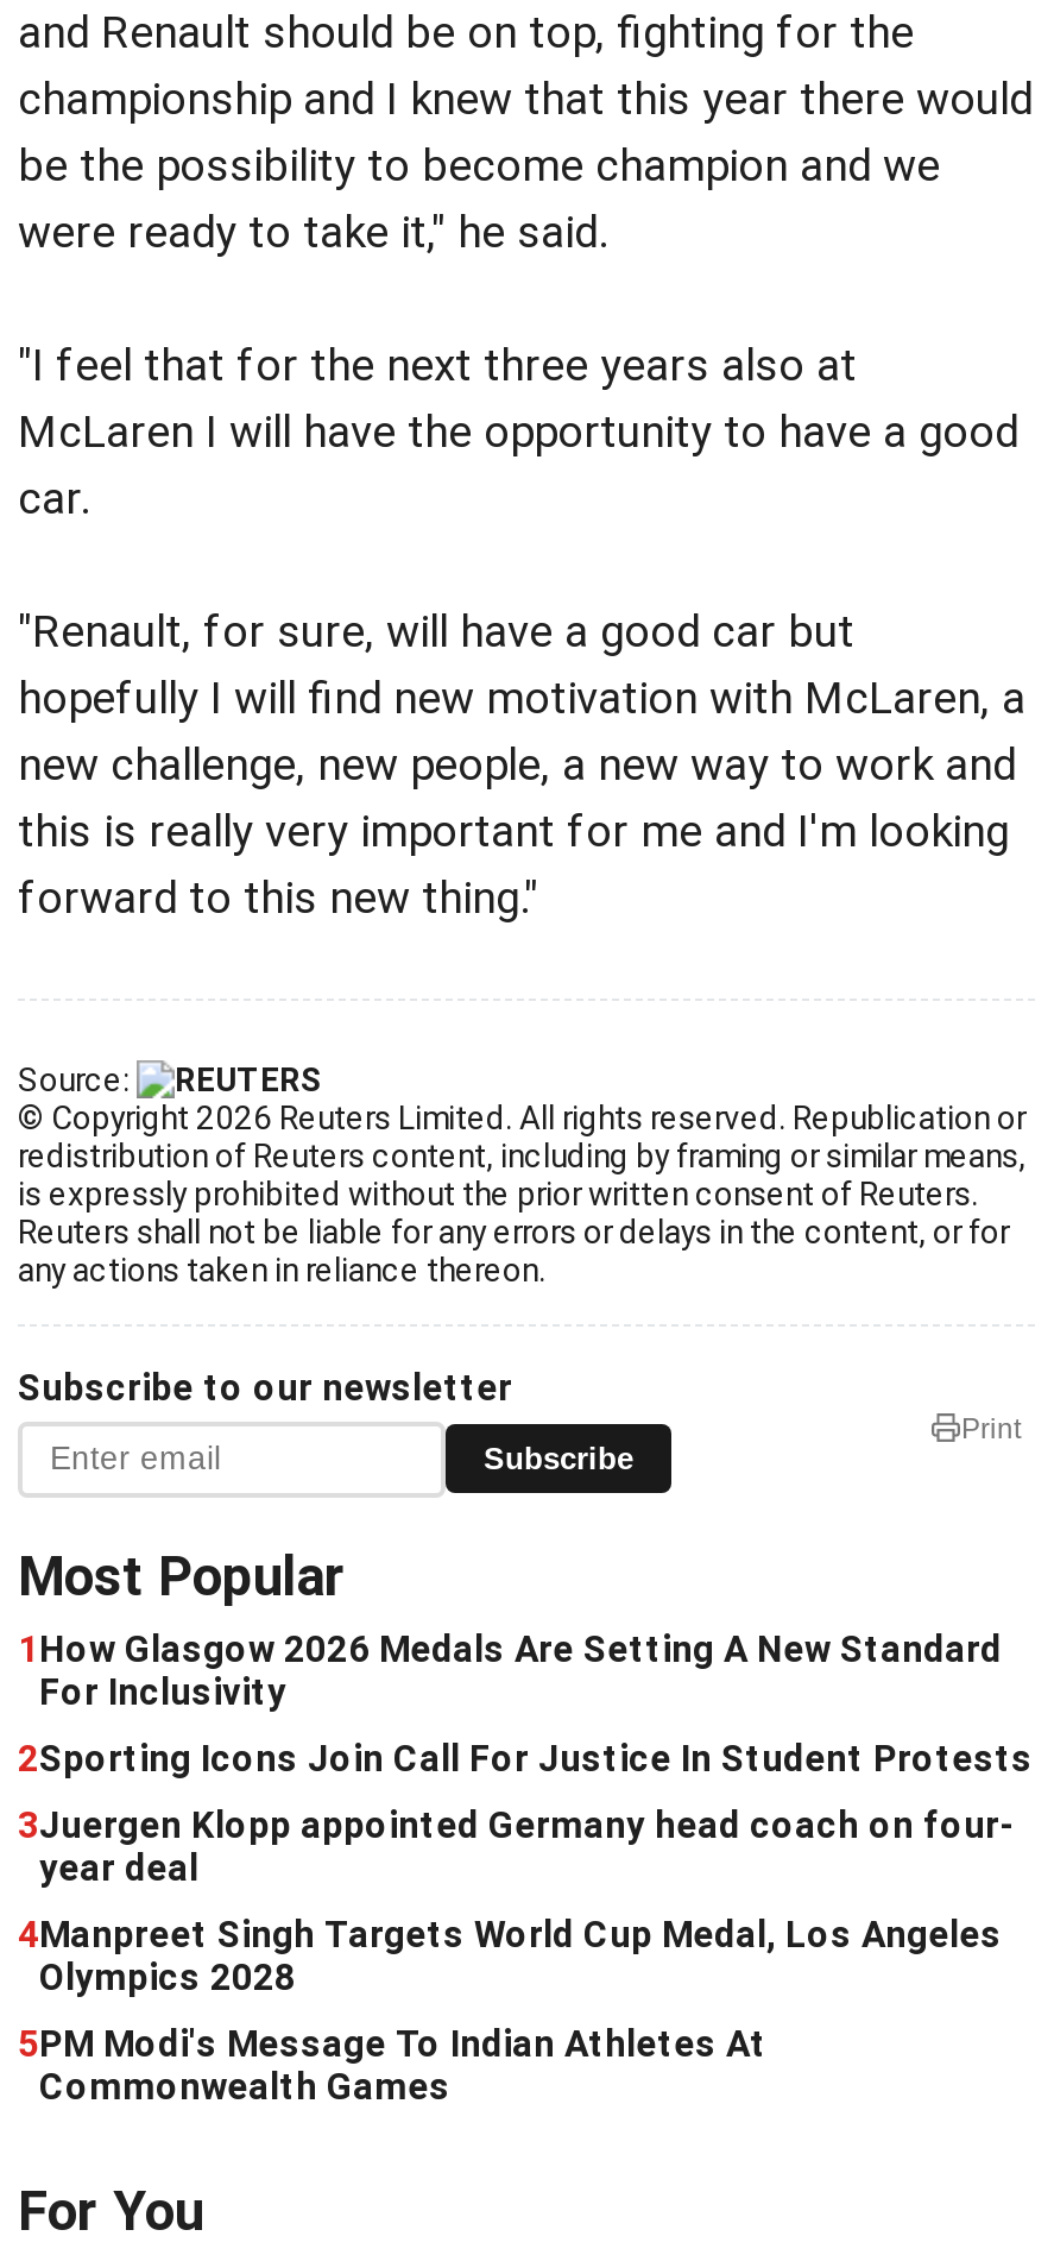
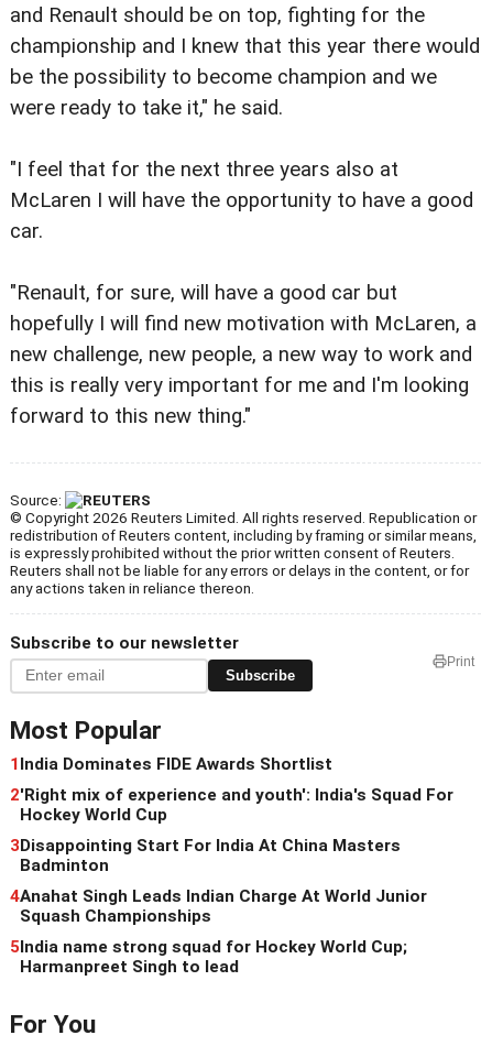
- 1 How Glasgow 2026 Medals Are Setting A New Standard
- For Inclusivity
+ 1 India Dominates FIDE Awards Shortlist

- 2Sporting Icons Join Call For Justice In Student Protests
+ 2'Right mix of experience and youth': India's Squad For
+ Hockey World Cup

- 3Juergen Klopp appointed Germany head coach on four-
- year deal
+ 3Disappointing Start For India At China Masters
+ Badminton

- 4Manpreet Singh Targets World Cup Medal, Los Angeles
- Olympics 2028
+ 4Anahat Singh Leads Indian Charge At World Junior
+ Squash Championships

- 5PM Modi's Message To Indian Athletes At
- Commonwealth Games
+ 5India name strong squad for Hockey World Cup;
+ Harmanpreet Singh to lead
